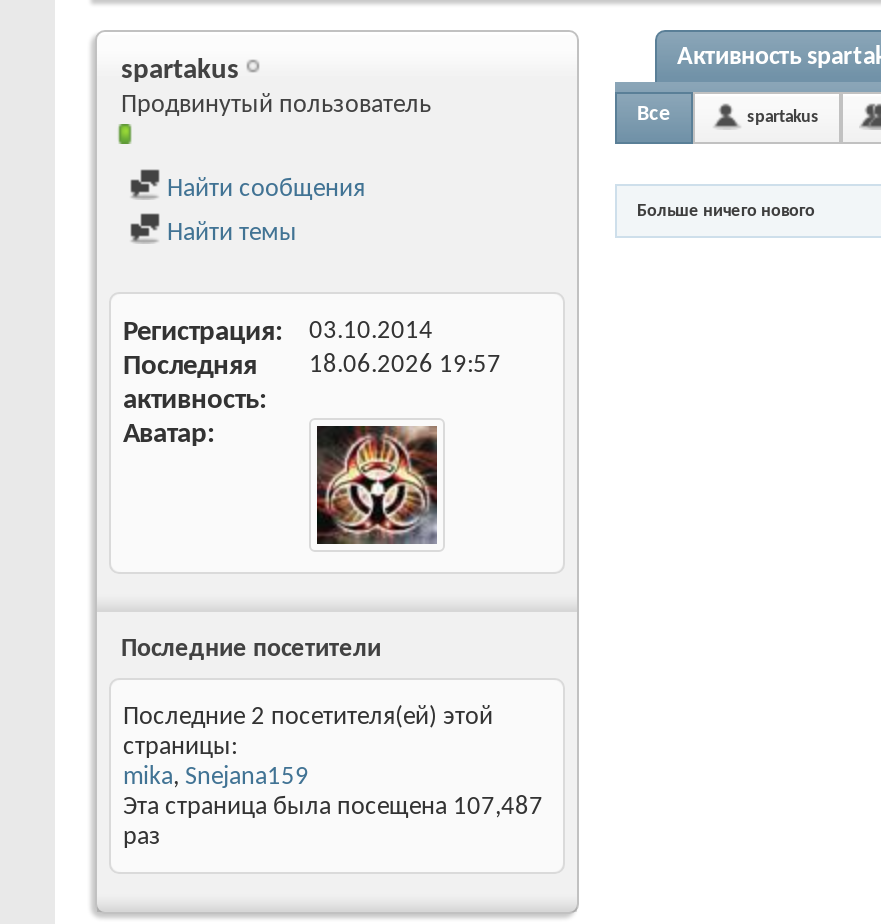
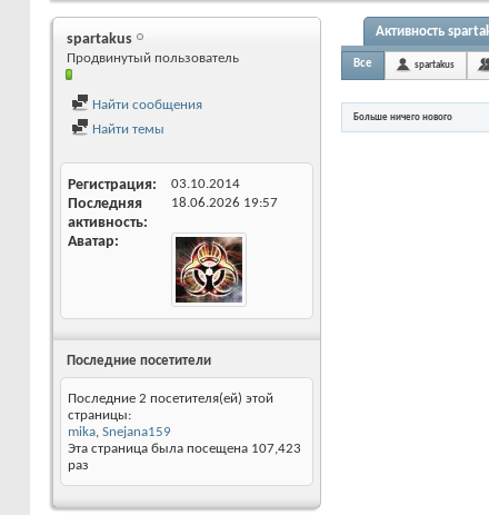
- Эта страница была посещена 107,487
+ Эта страница была посещена 107,423
